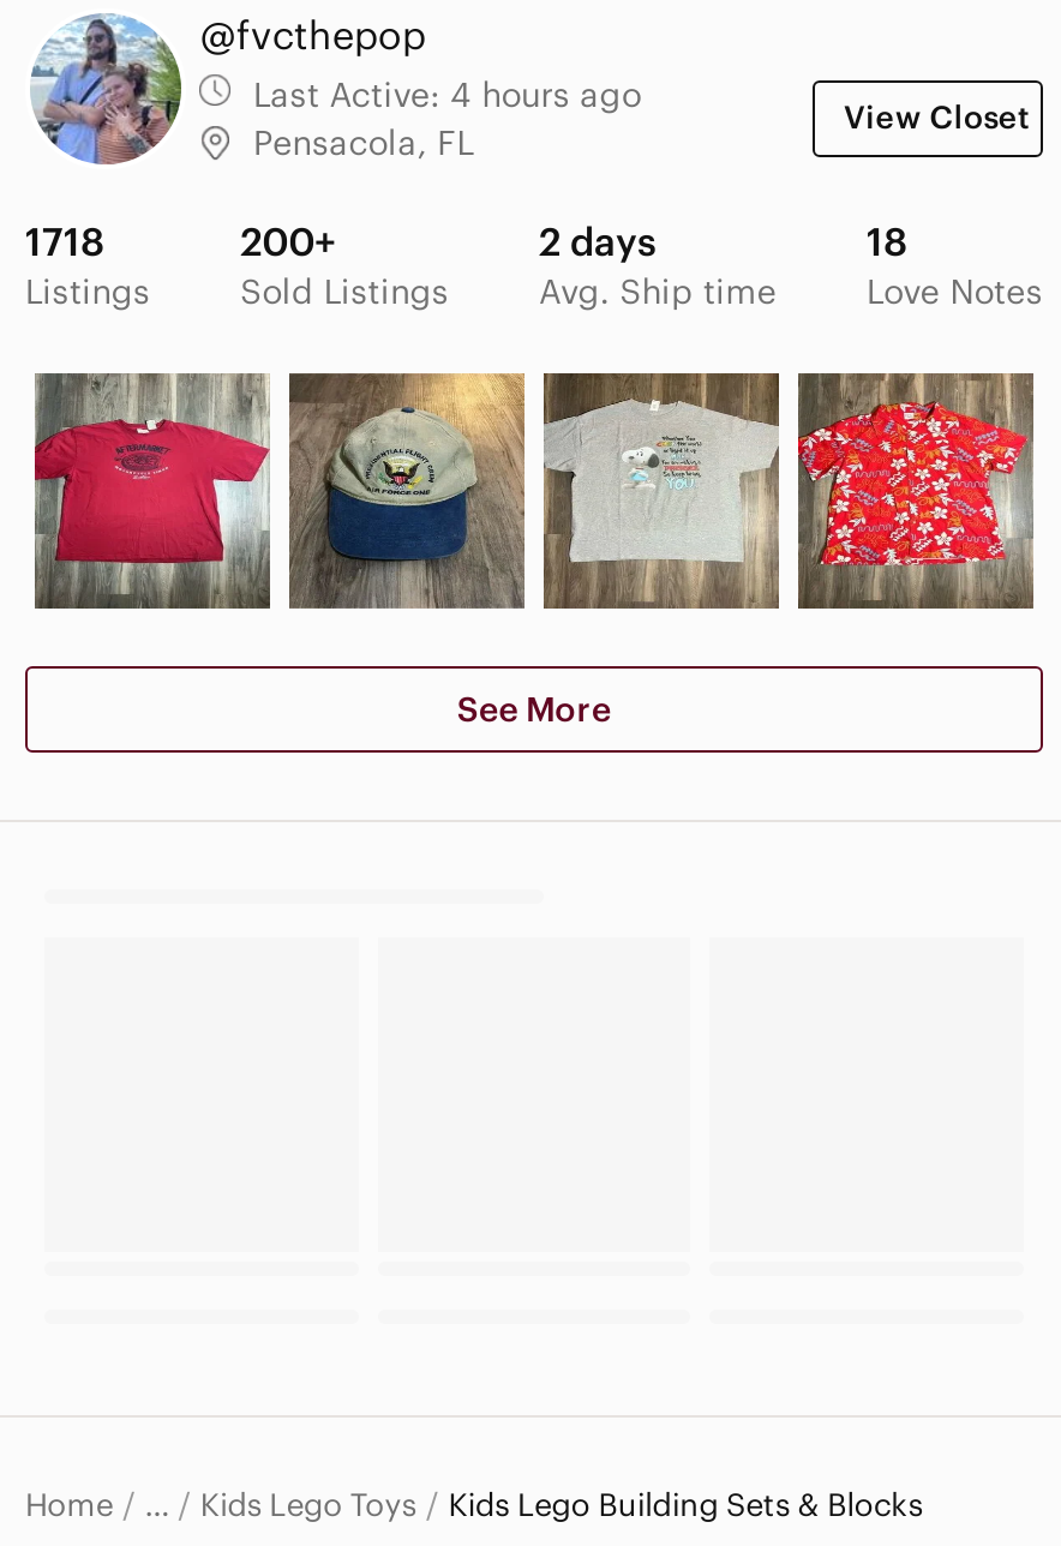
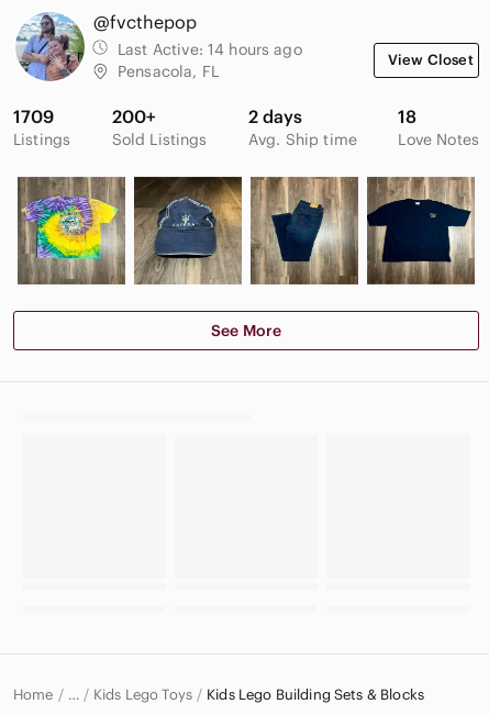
- Last Active: 4 hours ago
+ Last Active: 14 hours ago

- 1718
+ 1709

- [image]
+ [image]

- [image]
+ [image]

- [image]
+ [image]

- [image]
+ [image]
